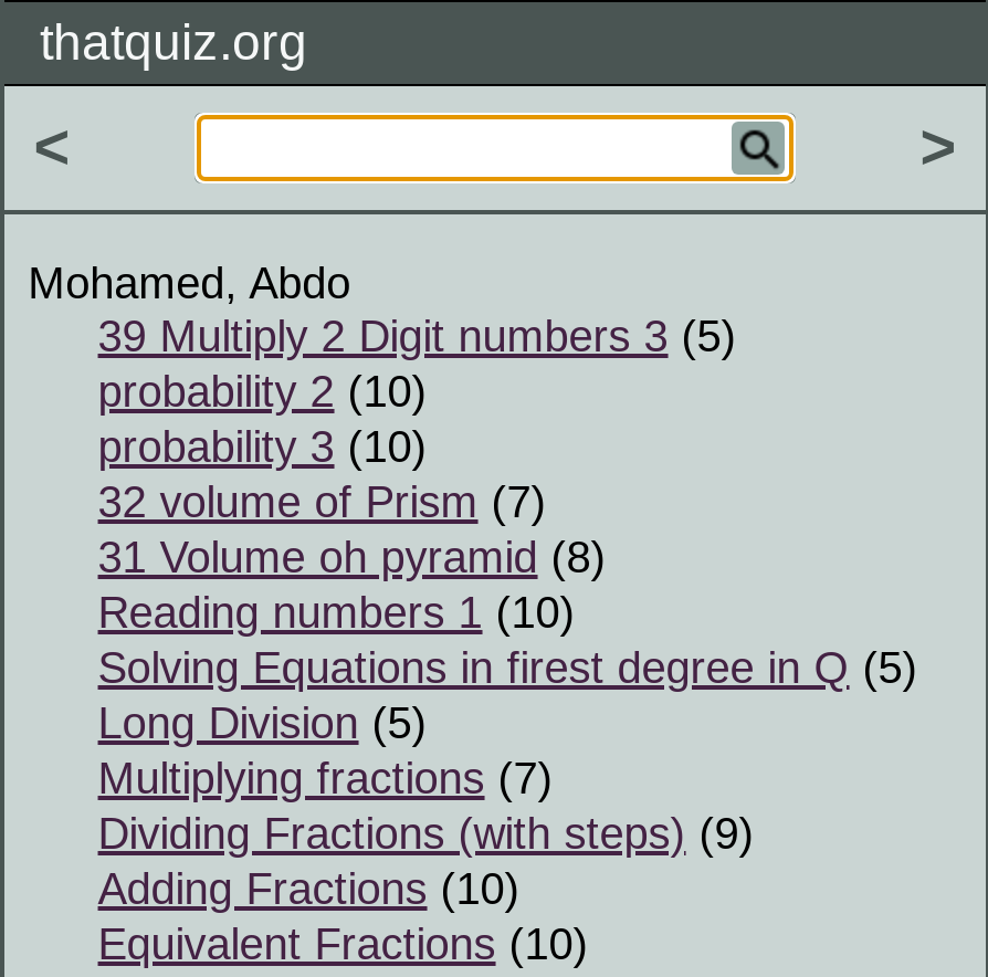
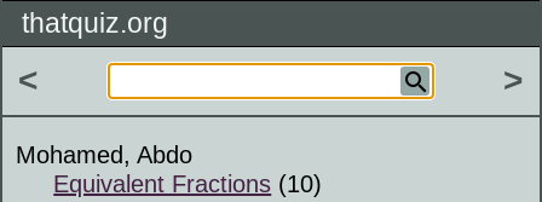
- 39 Multiply 2 Digit numbers 3 (5)
- probability 2 (10)
- probability 3 (10)
- 32 volume of Prism (7)
- 31 Volume oh pyramid (8)
- Reading numbers 1 (10)
- Solving Equations in firest degree in Q (5)
- Long Division (5)
- Multiplying fractions (7)
- Dividing Fractions (with steps) (9)
- Adding Fractions (10)
